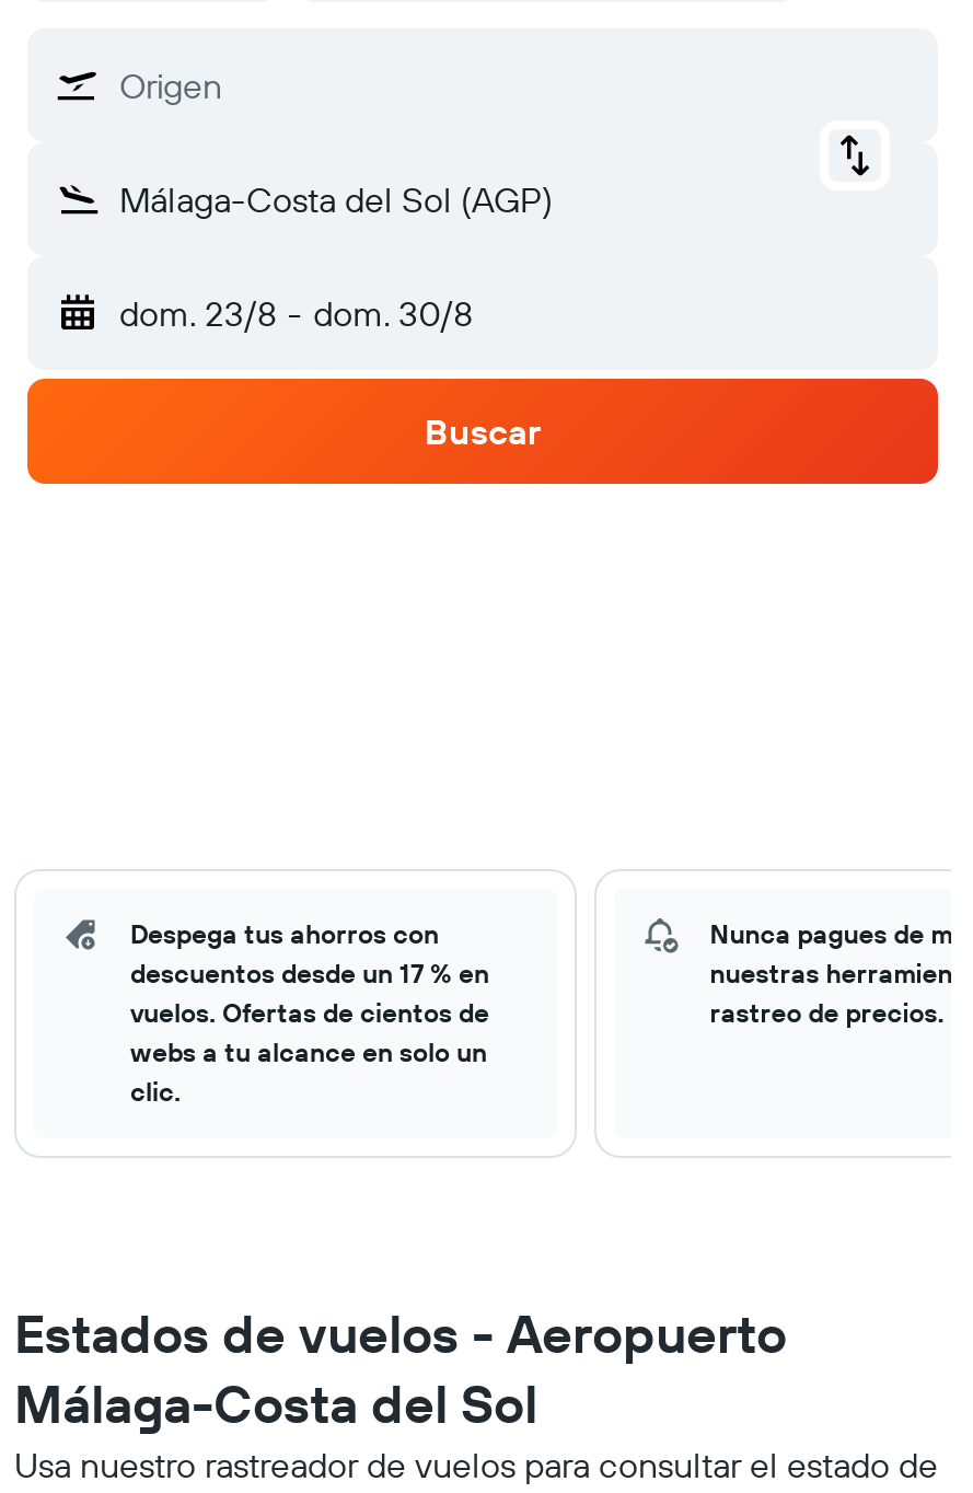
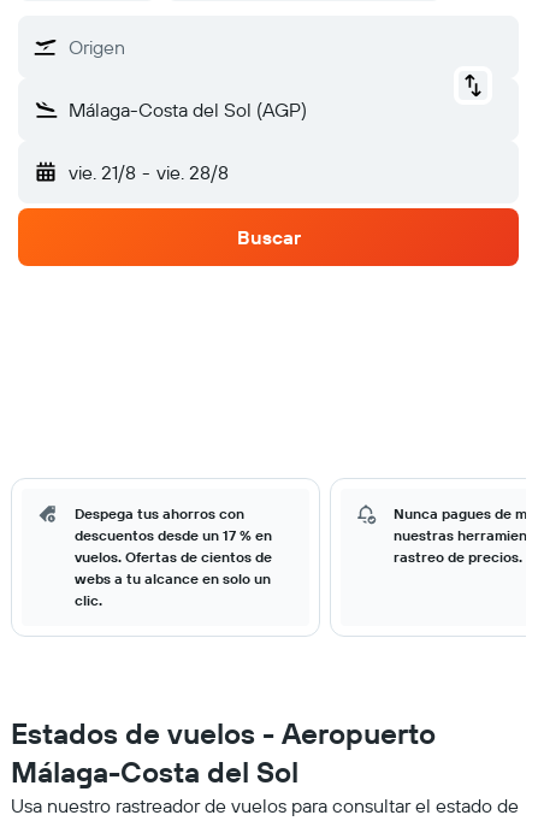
- dom. 23/8 - dom. 30/8
+ vie. 21/8 - vie. 28/8
